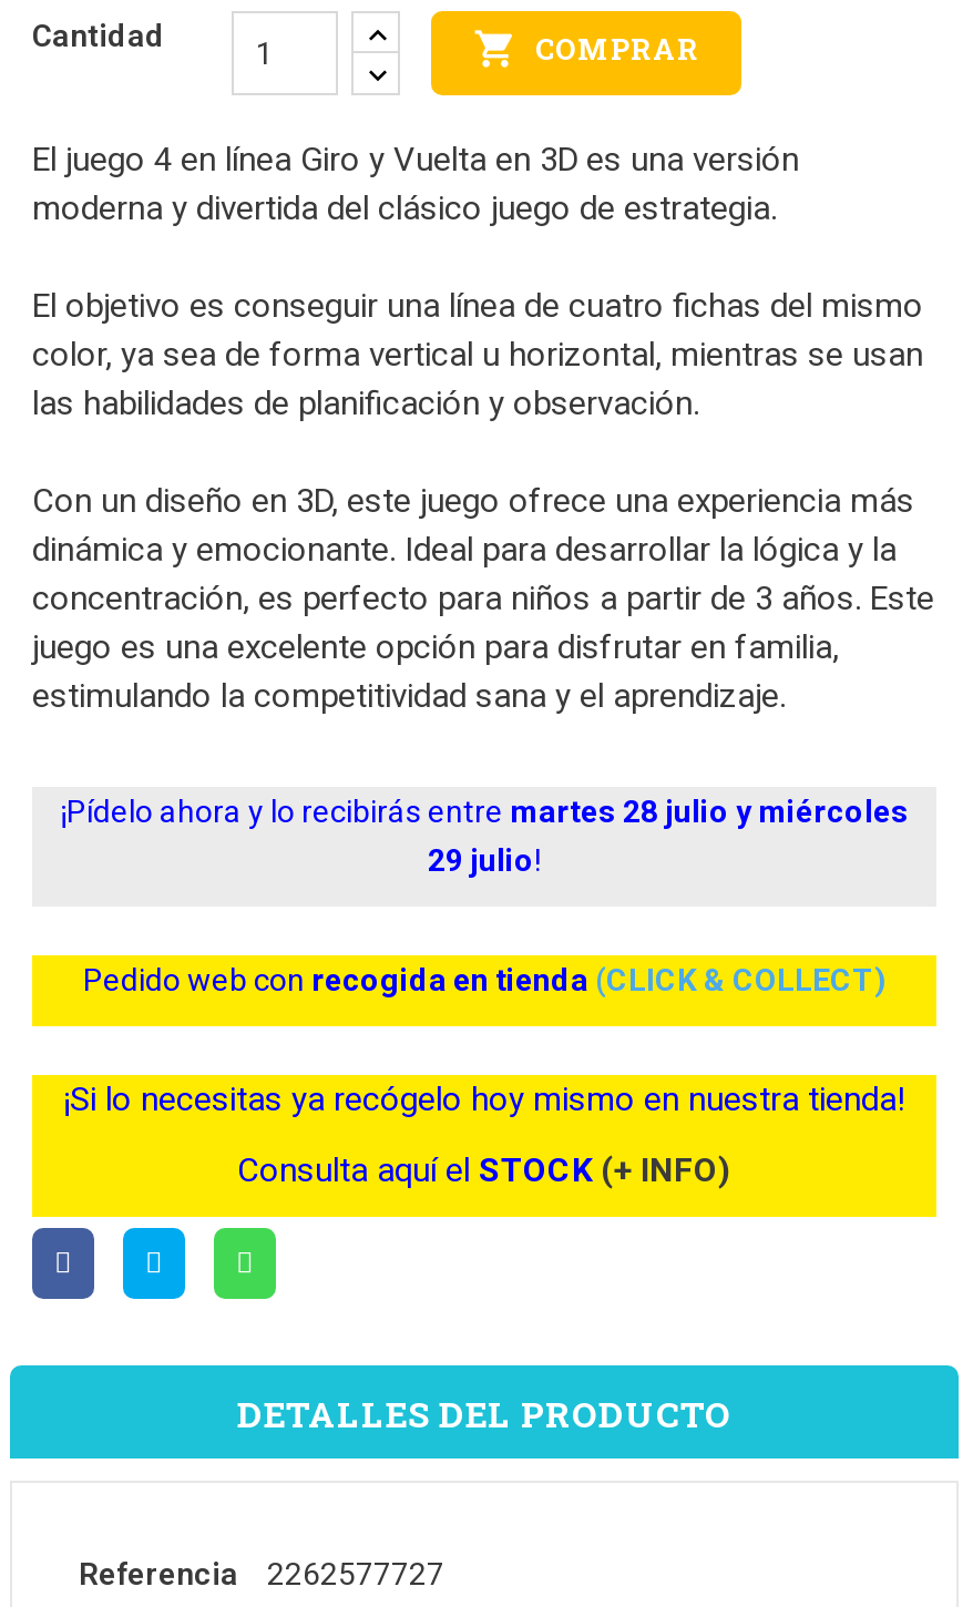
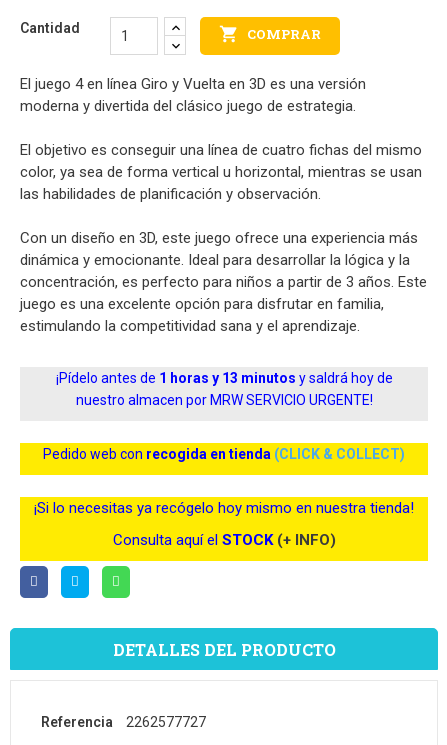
- ¡Pídelo ahora y lo recibirás entre martes 28 julio y miércoles
- 29 julio!
+ ¡Pídelo antes de 1 horas y 13 minutos y saldrá hoy de
+ nuestro almacen por MRW SERVICIO URGENTE!
